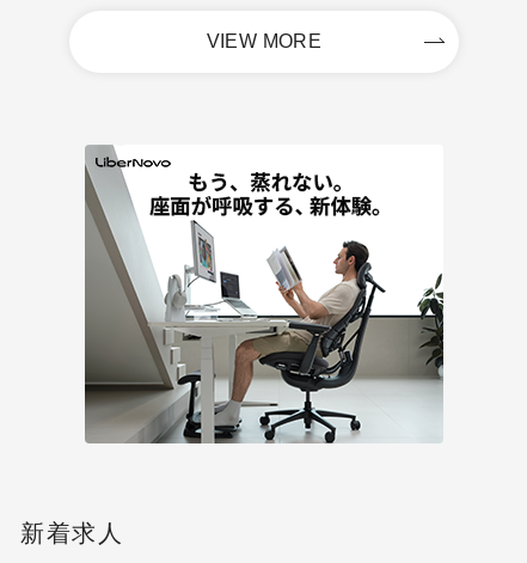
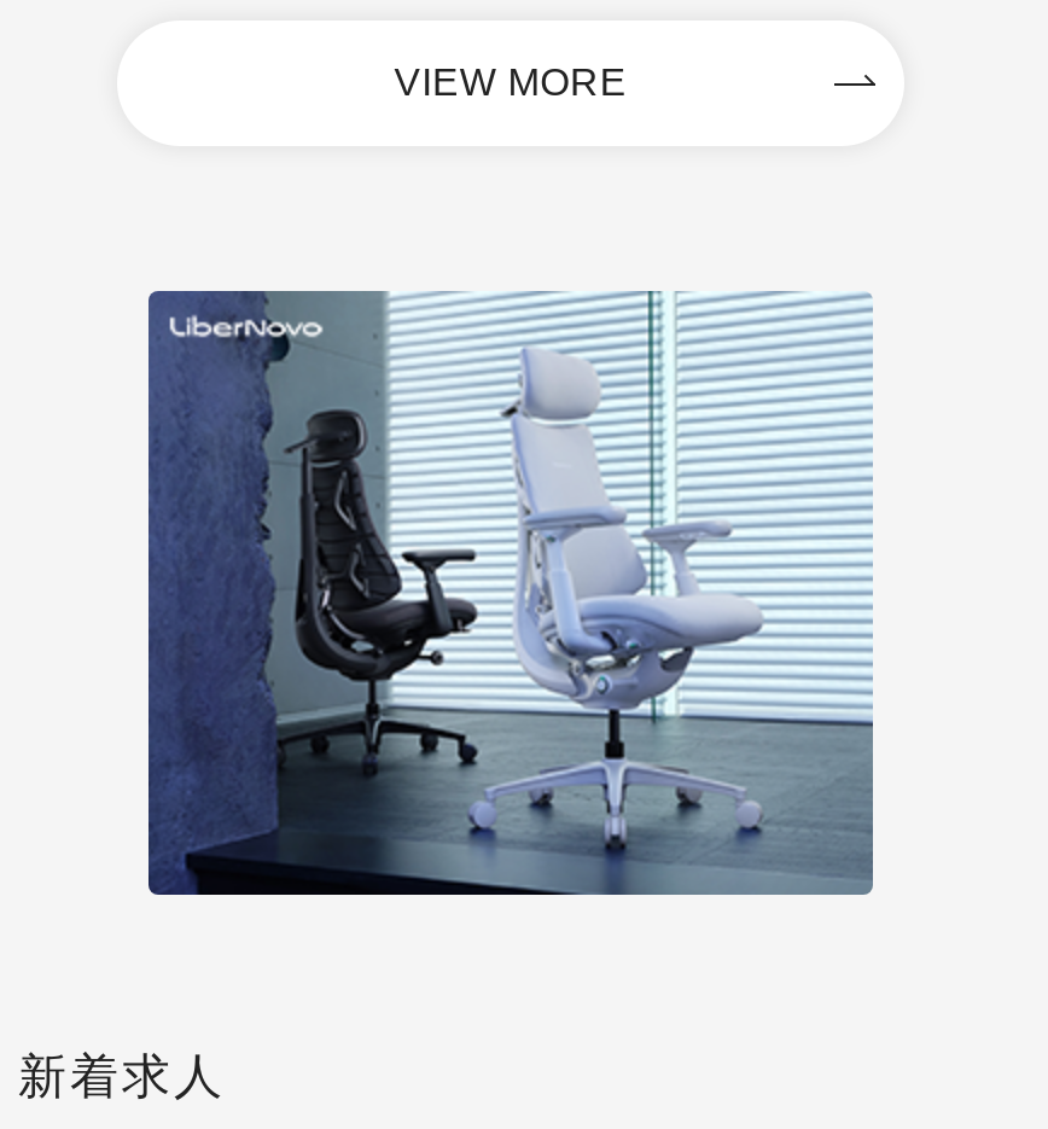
- [image]
+ [image]
